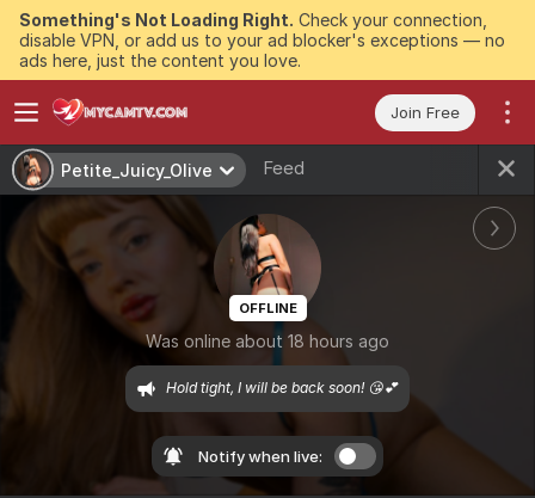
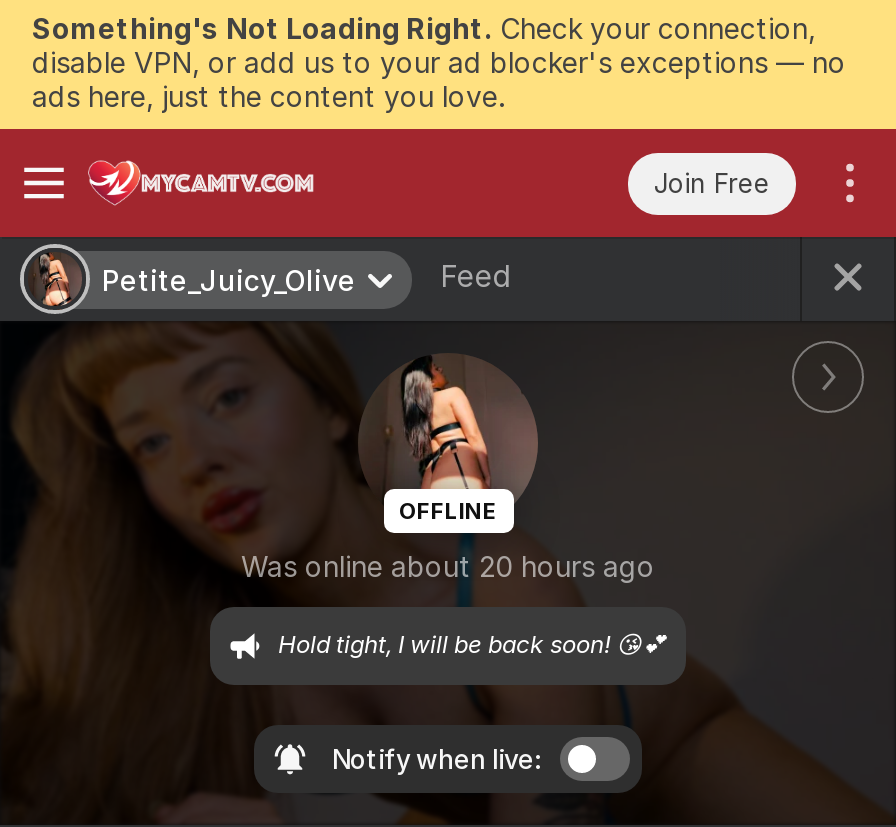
- Was online about 18 hours ago
+ Was online about 20 hours ago
